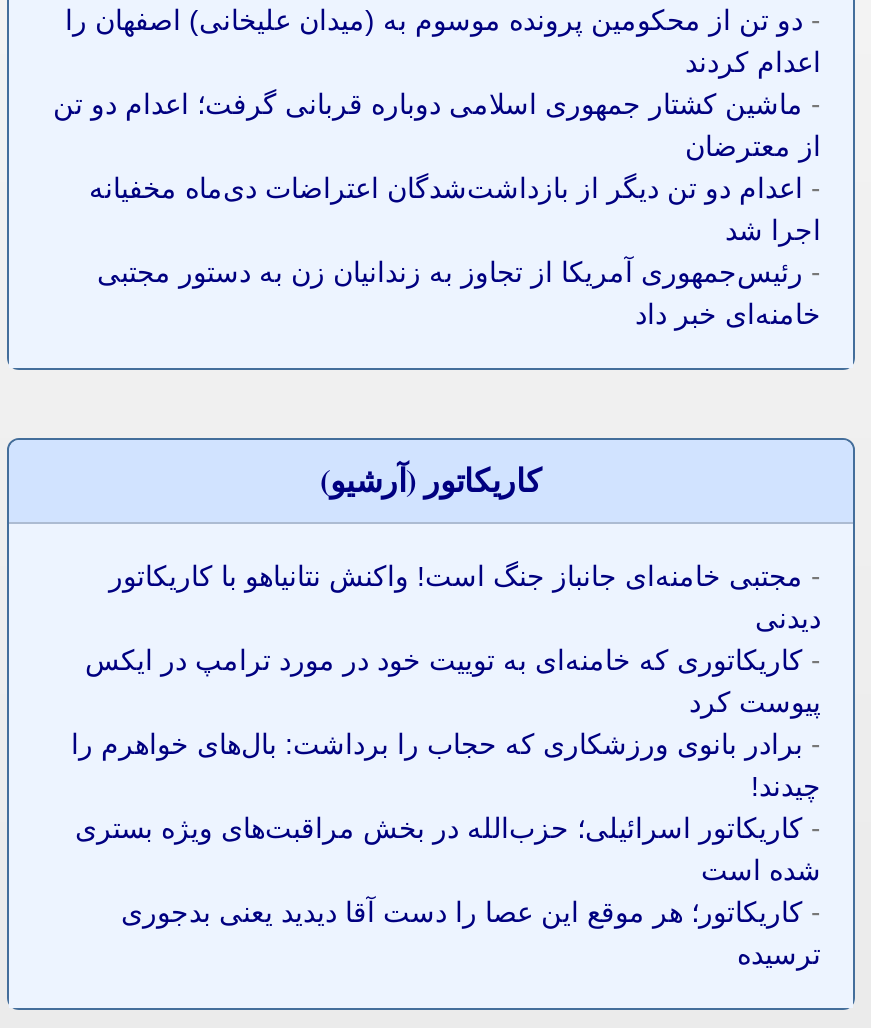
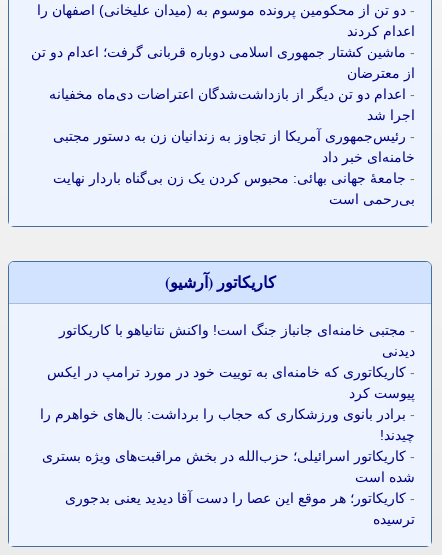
+ - جامعۀ جهانی بهائی: محبوس کردن یک زن بی‌گناه باردار نهایت
+ بی‌رحمی است
